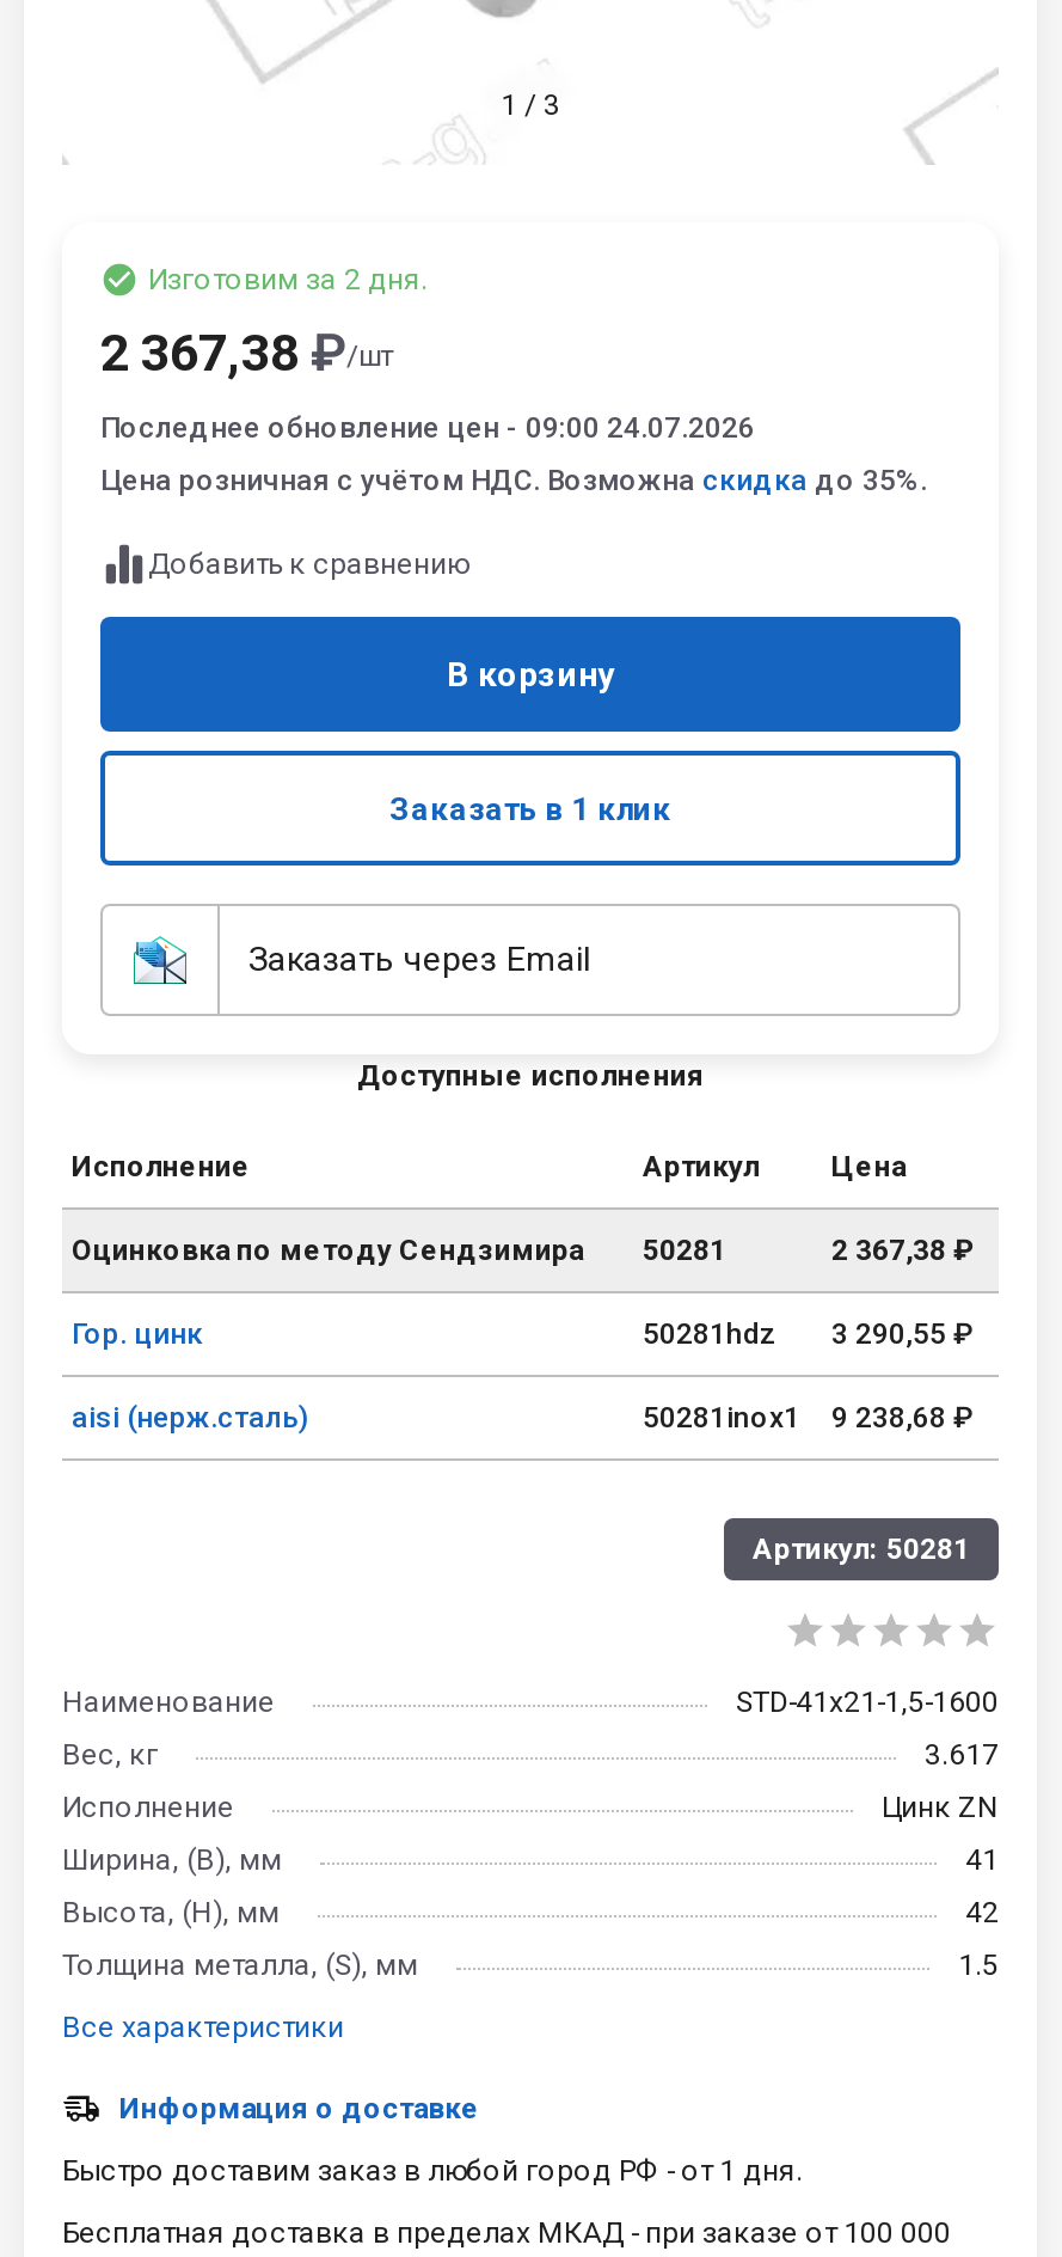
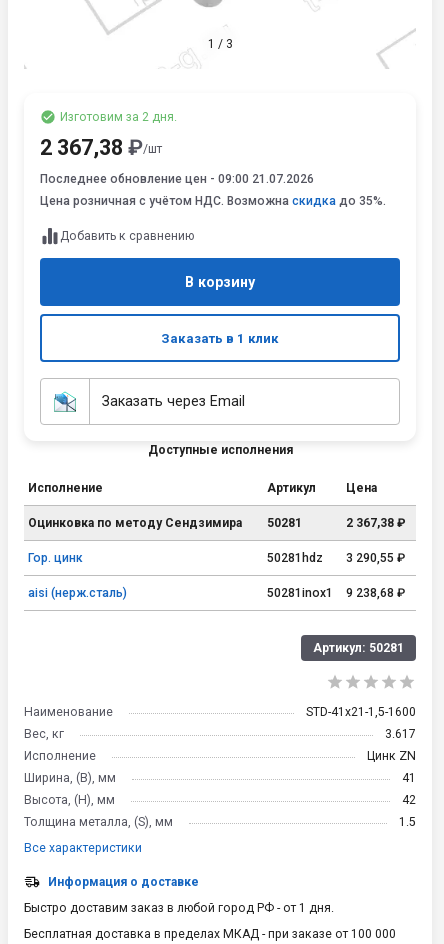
- Последнее обновление цен - 09:00 24.07.2026
+ Последнее обновление цен - 09:00 21.07.2026
